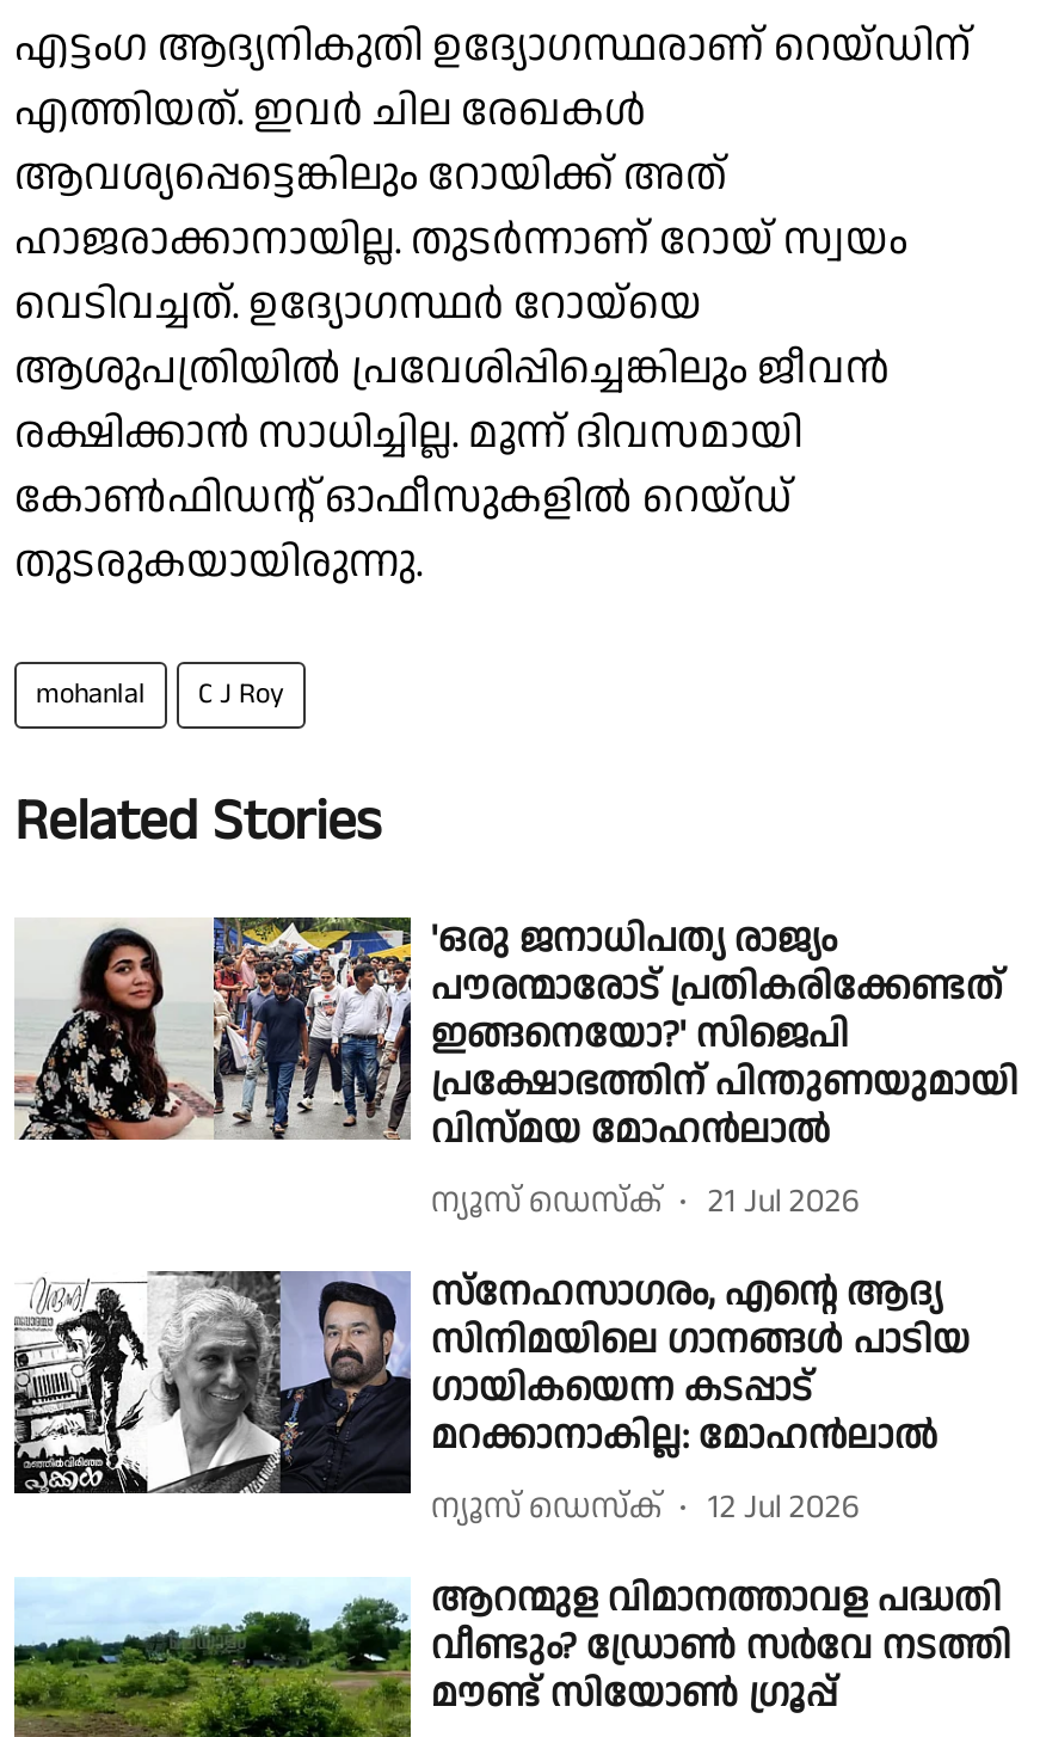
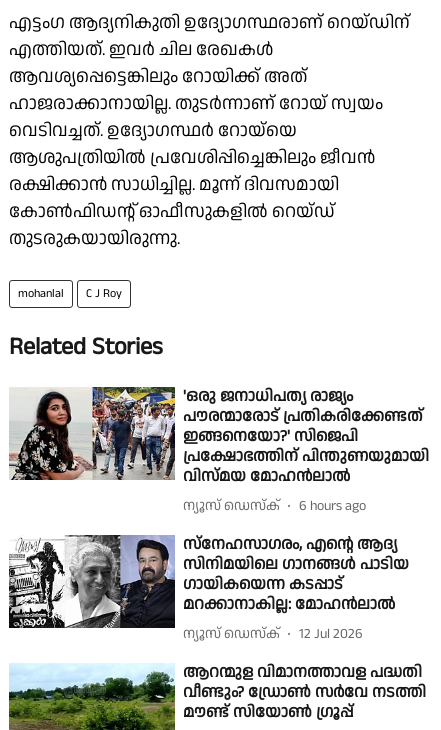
- 21 Jul 2026
+ 6 hours ago
